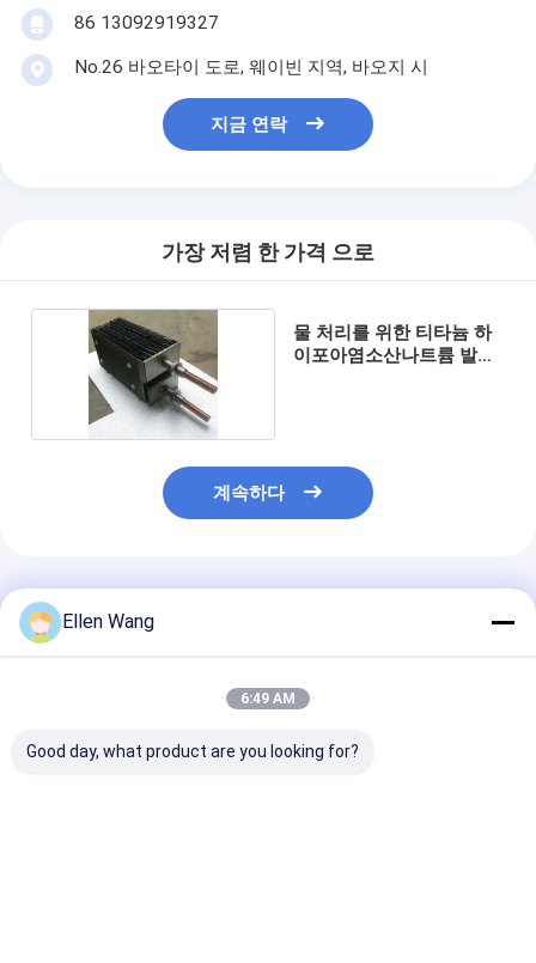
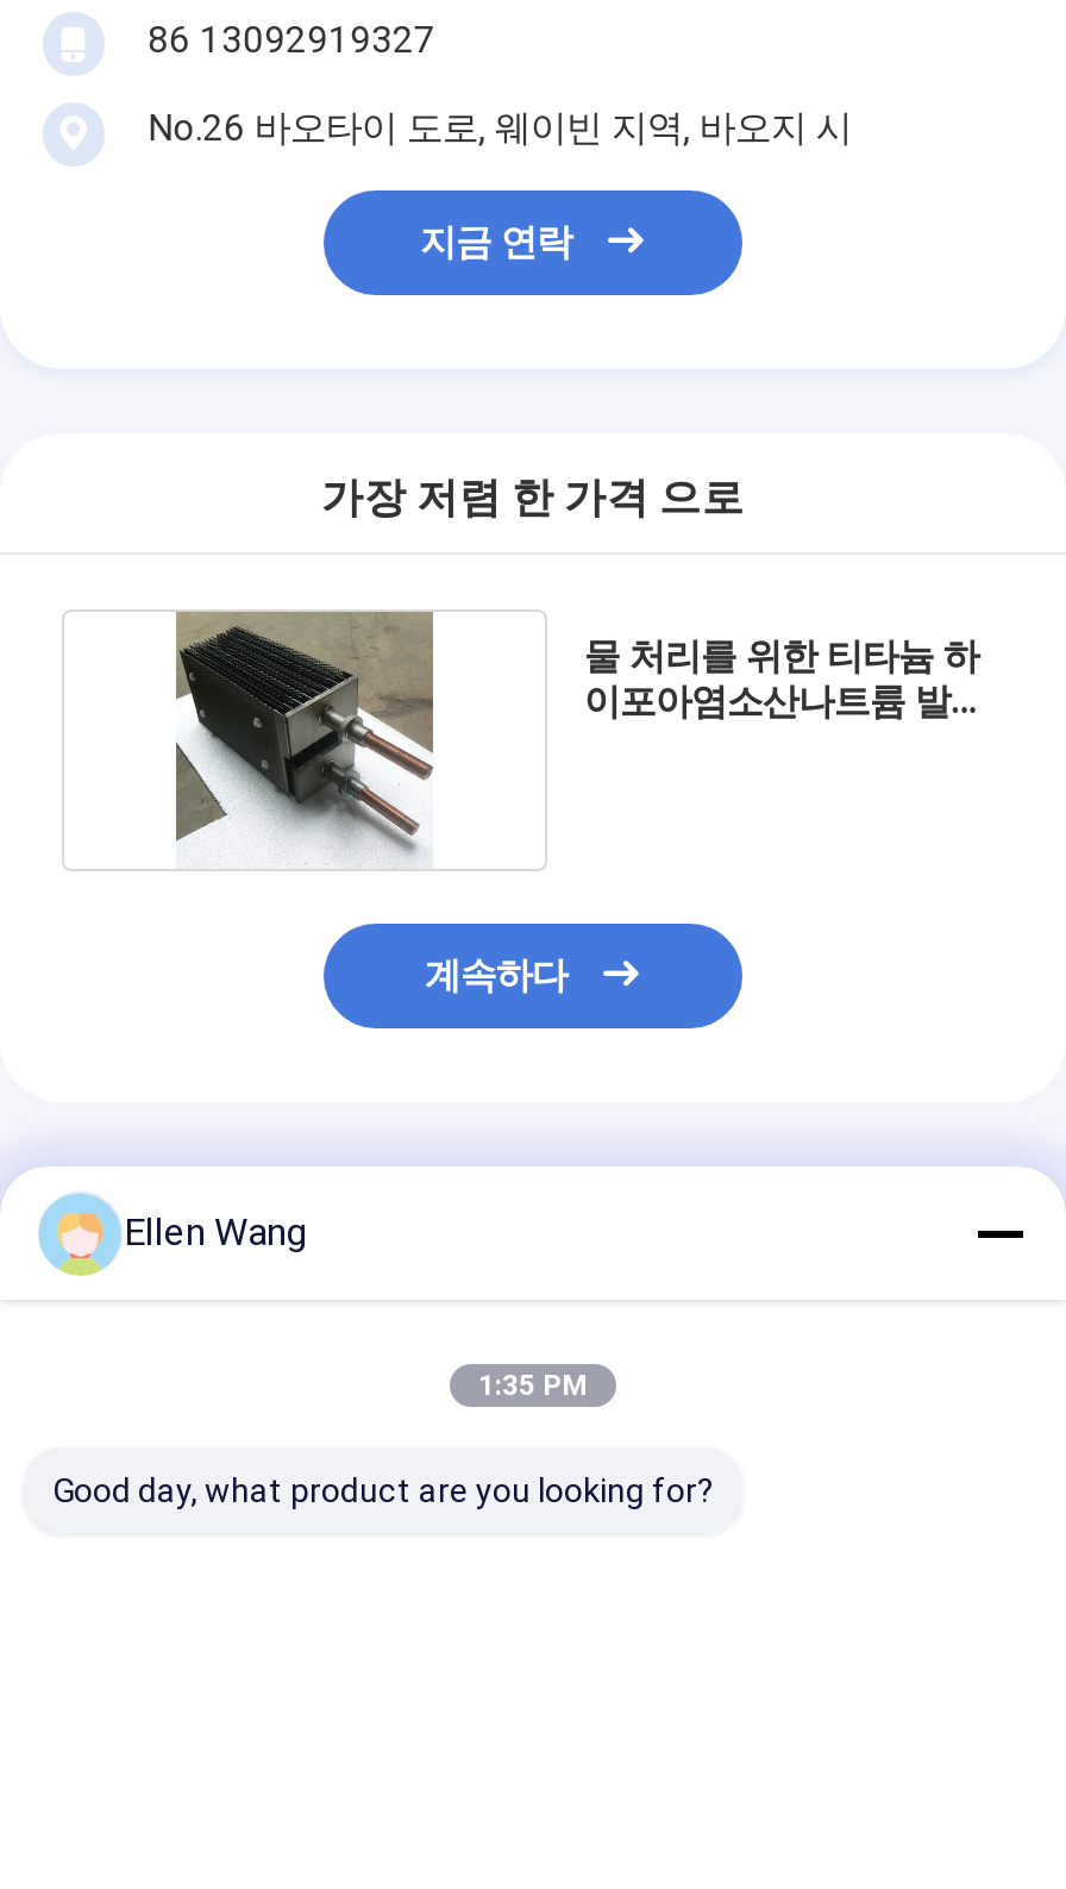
- 6:49 AM
+ 1:35 PM
